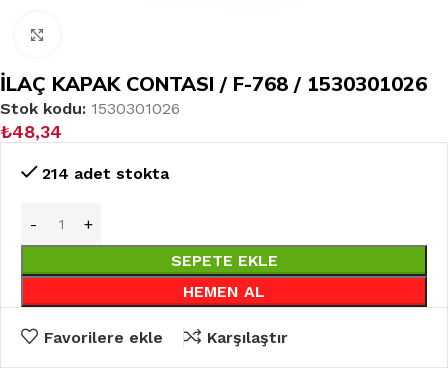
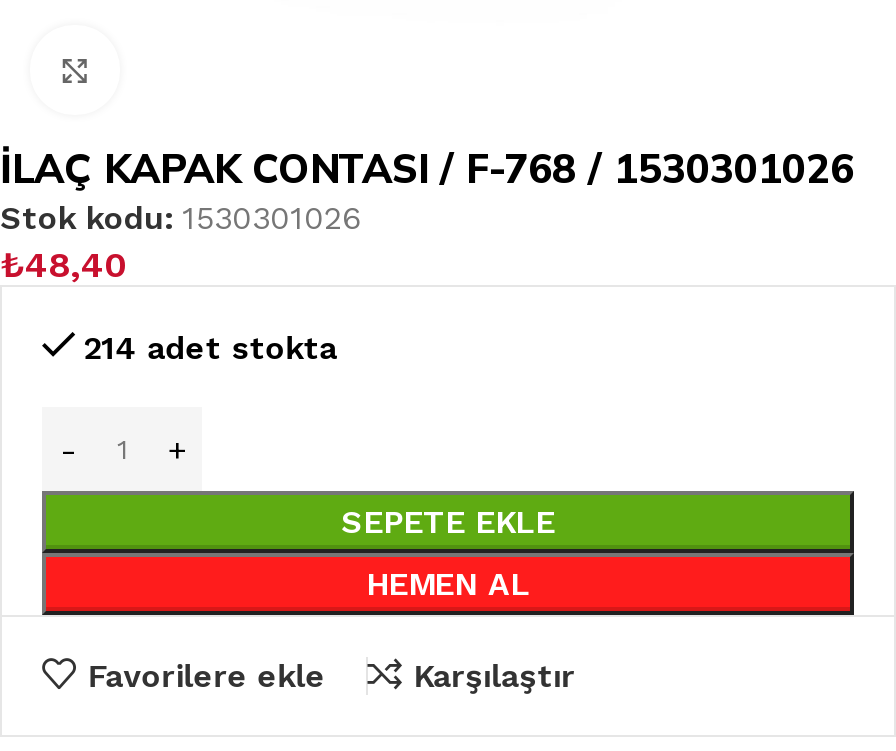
- ₺48,34
+ ₺48,40
